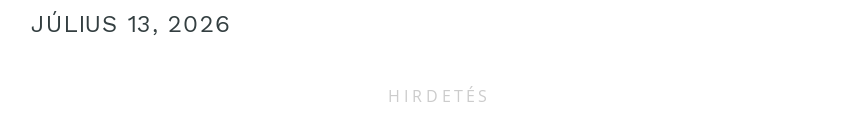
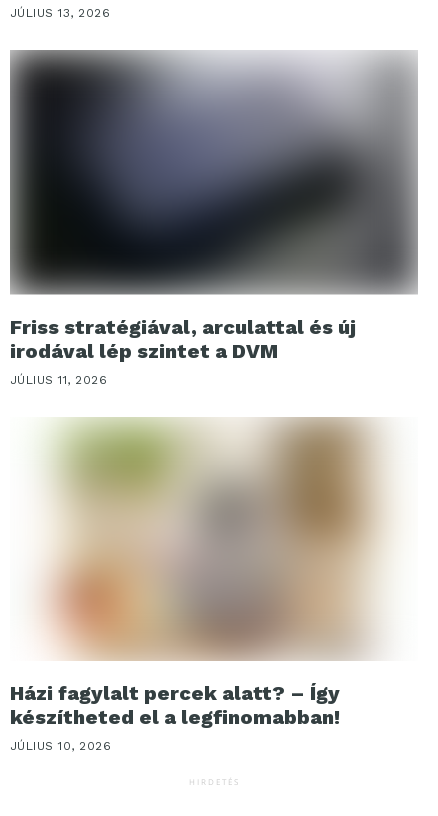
+ [image]
+ Friss stratégiával, arculattal és új
+ irodával lép szintet a DVM
+ JÚLIUS 11, 2026

+ [image]
+ Házi fagylalt percek alatt? – Így
+ készítheted el a legfinomabban!
+ JÚLIUS 10, 2026
